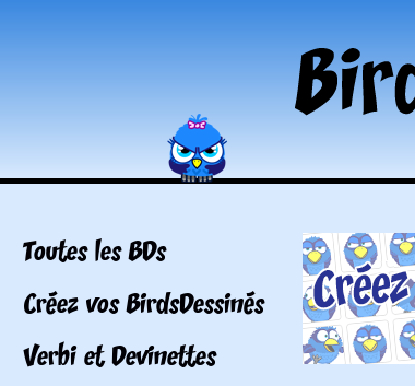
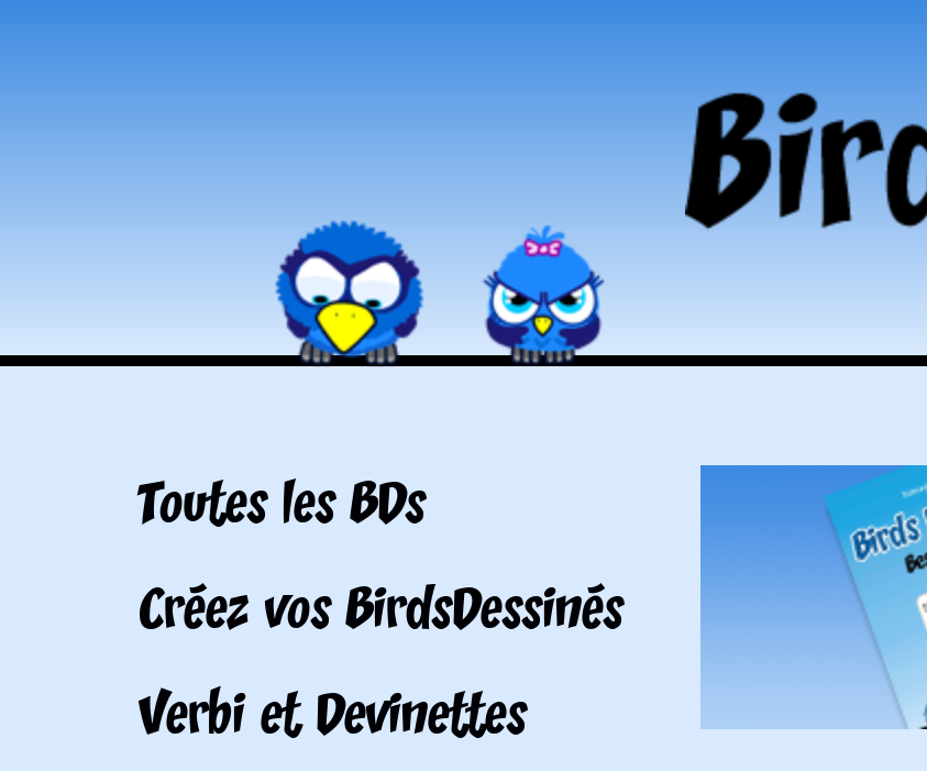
- [image]
+ [image]

- [image]
+ [image]
